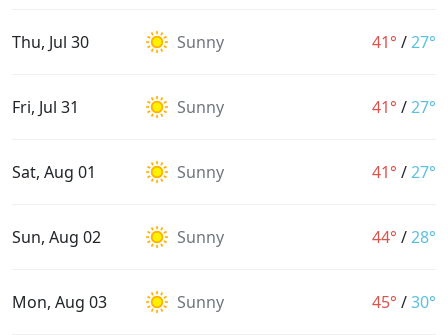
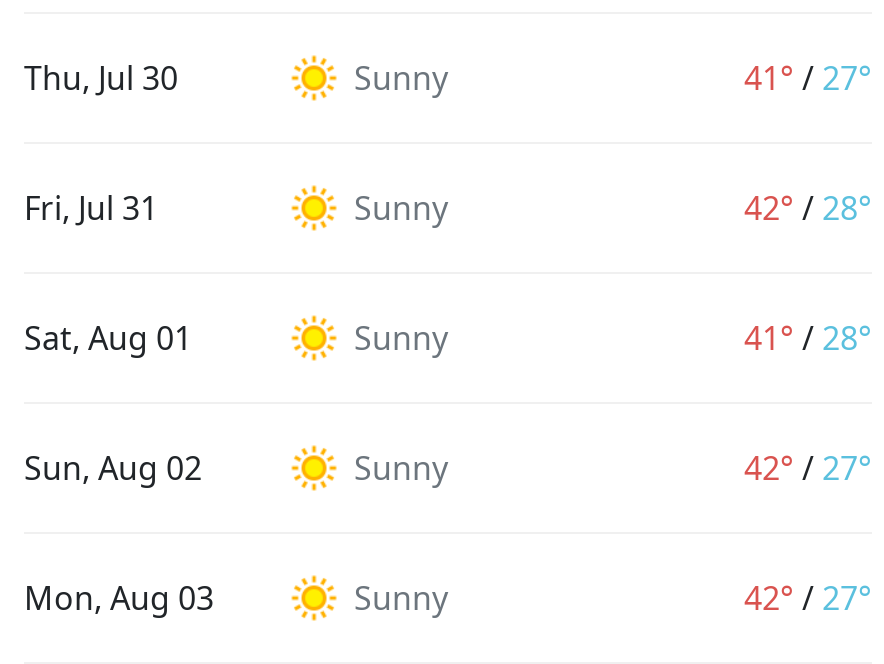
- 41° / 27°
+ 42° / 28°

- 41° / 27°
+ 41° / 28°

- 44° / 28°
+ 42° / 27°

- 45° / 30°
+ 42° / 27°
